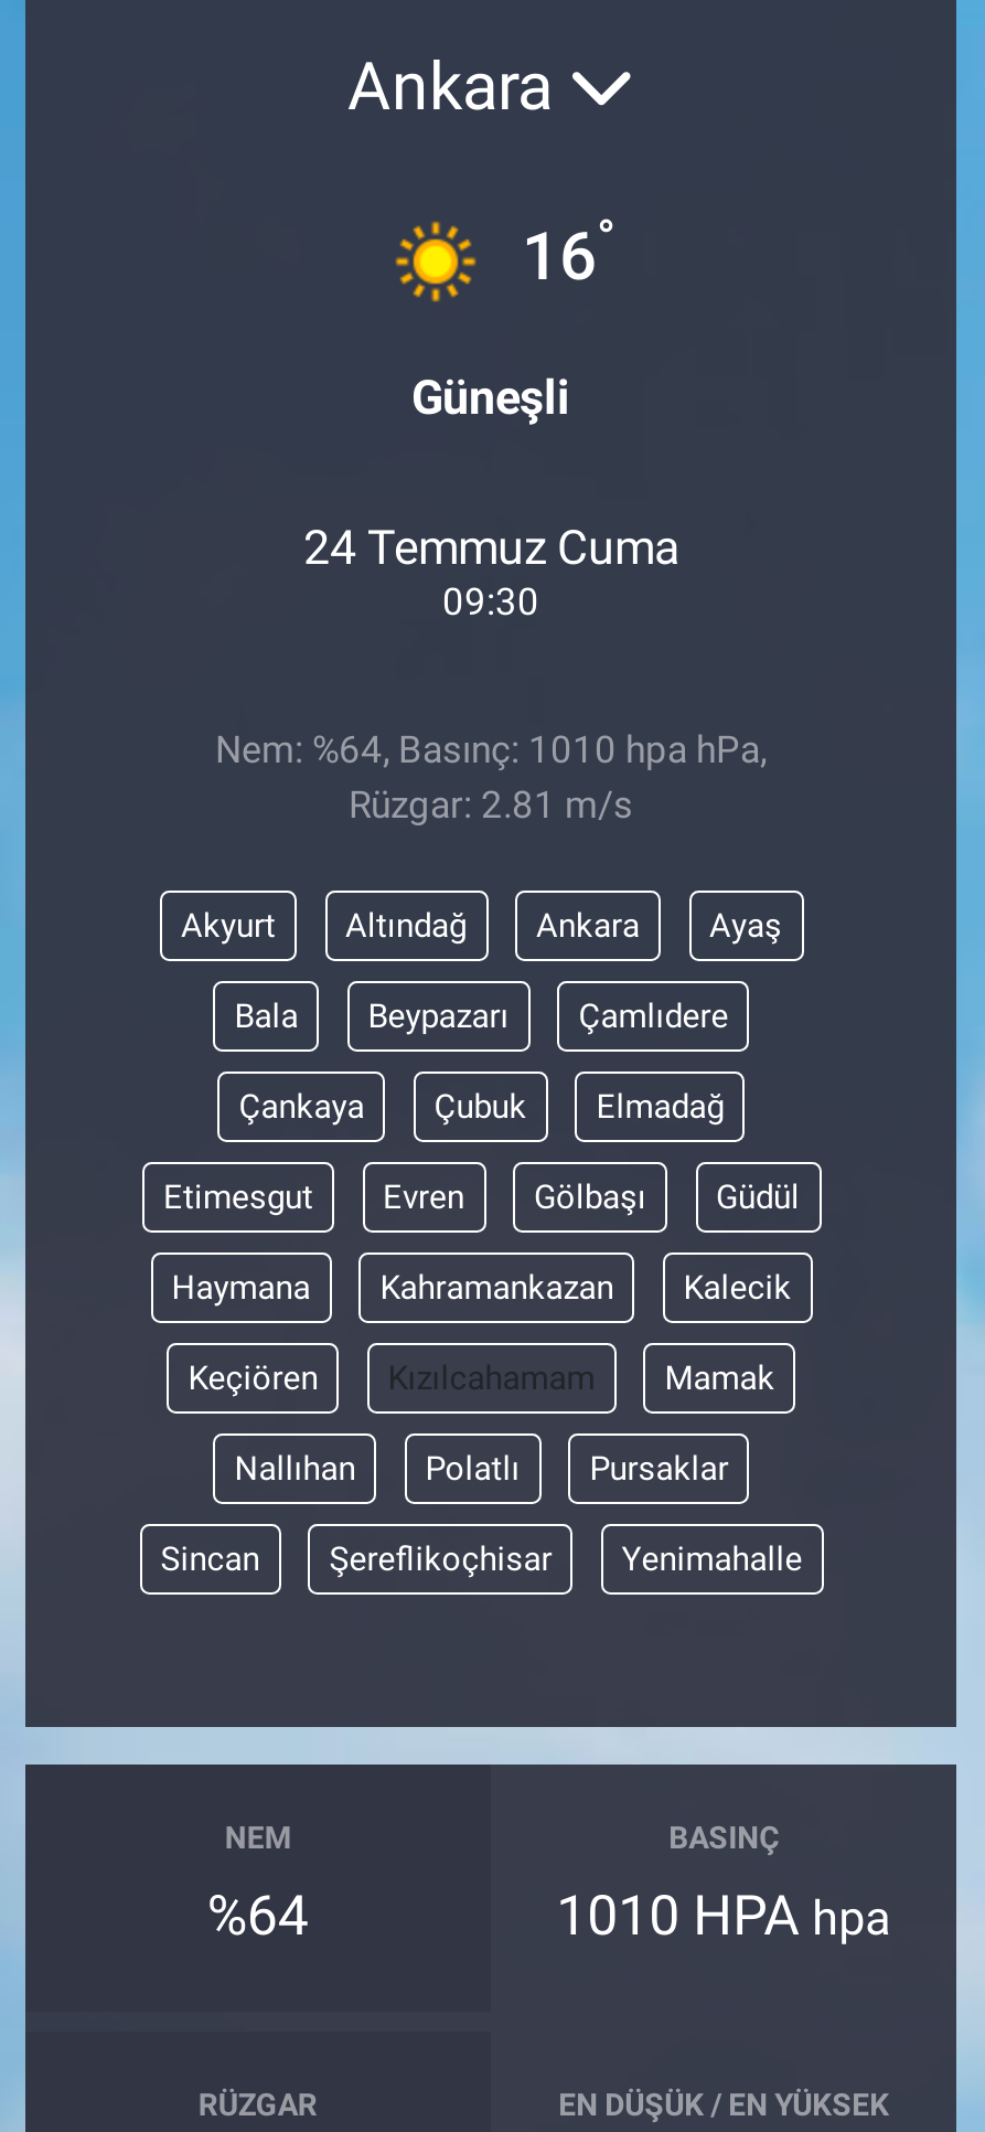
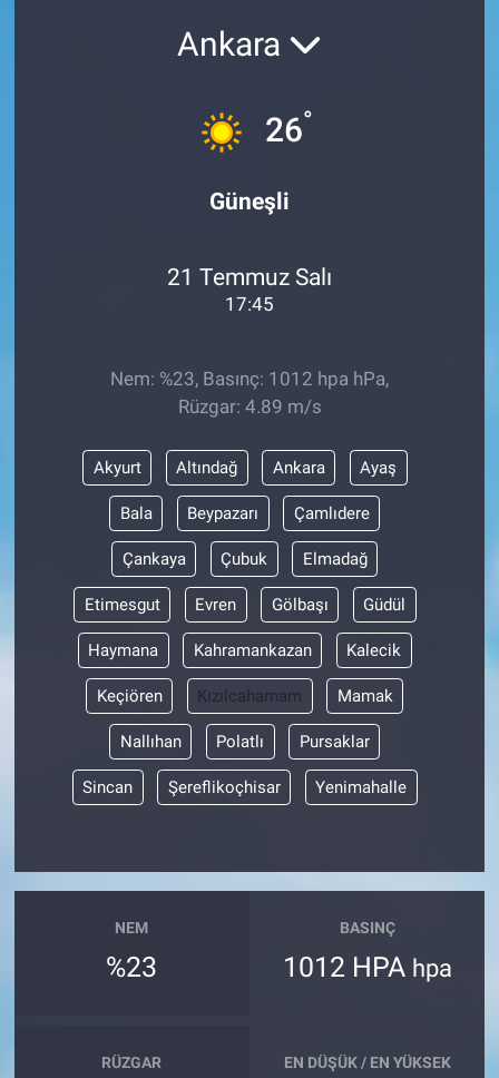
- 16°
+ 26°

- 24 Temmuz Cuma
+ 21 Temmuz Salı

- 09:30
+ 17:45

- Nem: %64, Basınç: 1010 hpa hPa,
+ Nem: %23, Basınç: 1012 hpa hPa,

- Rüzgar: 2.81 m/s
+ Rüzgar: 4.89 m/s

- %64
+ %23

- 1010 HPA hpa
+ 1012 HPA hpa
